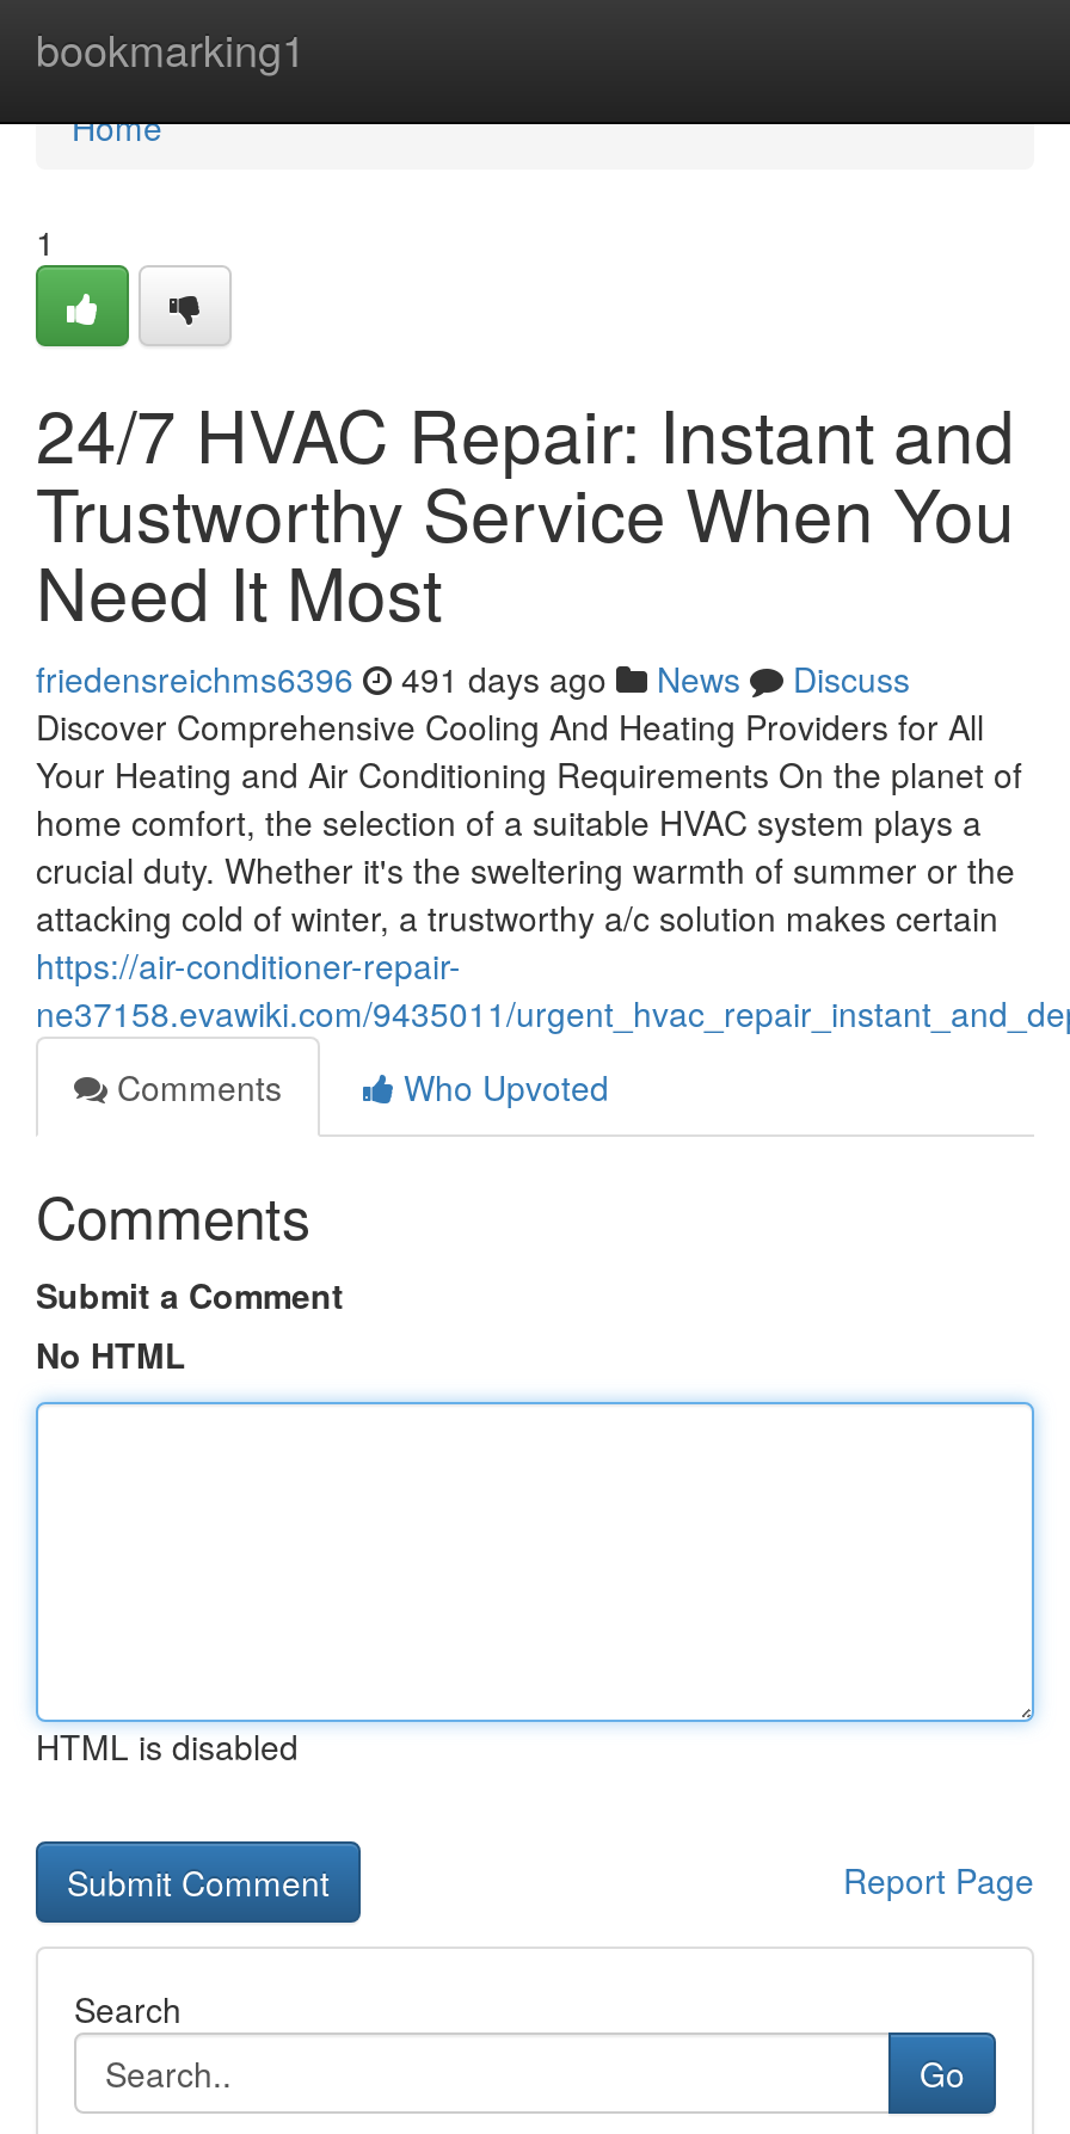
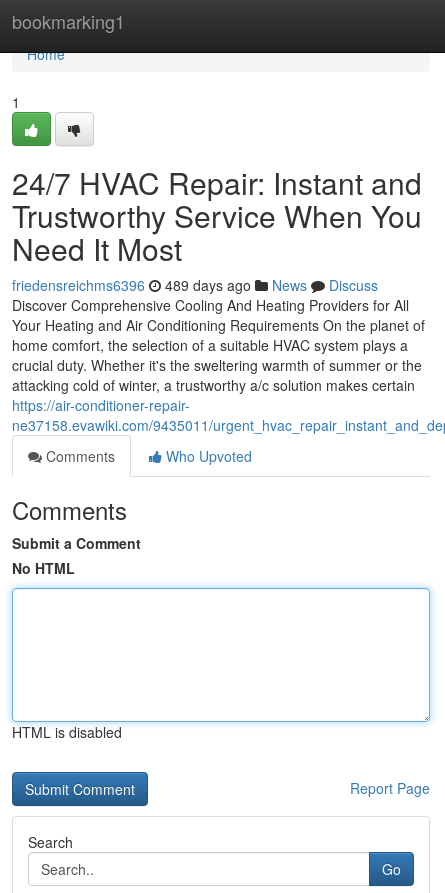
- friedensreichms6396 491 days ago News Discuss
+ friedensreichms6396 489 days ago News Discuss
